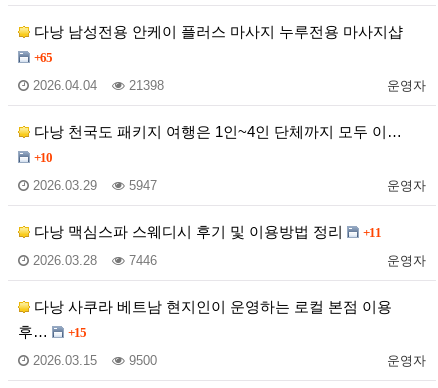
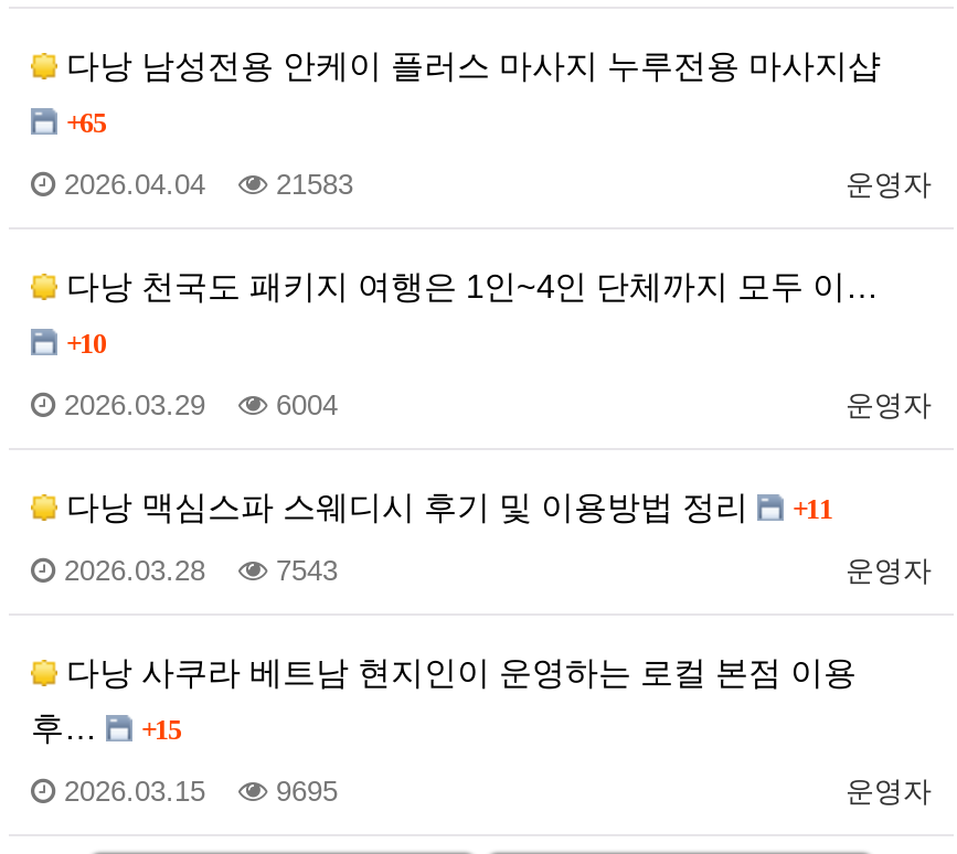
- 21398
+ 21583

- 5947
+ 6004

- 7446
+ 7543

- 9500
+ 9695
